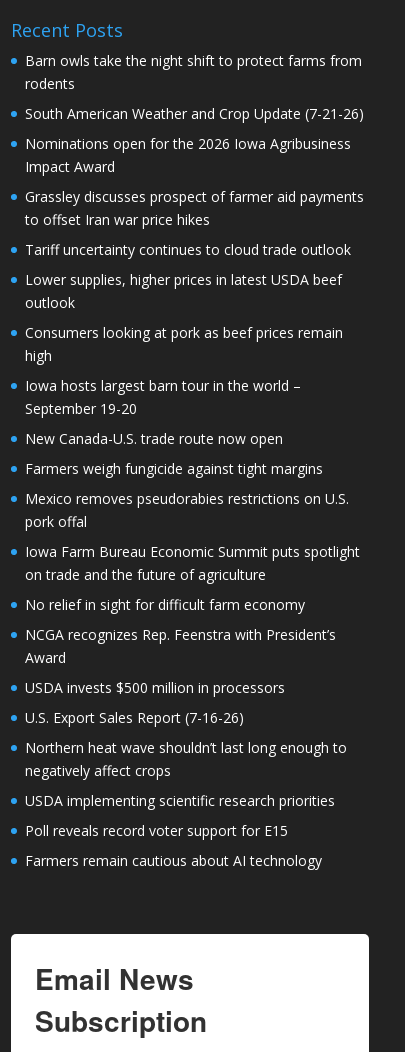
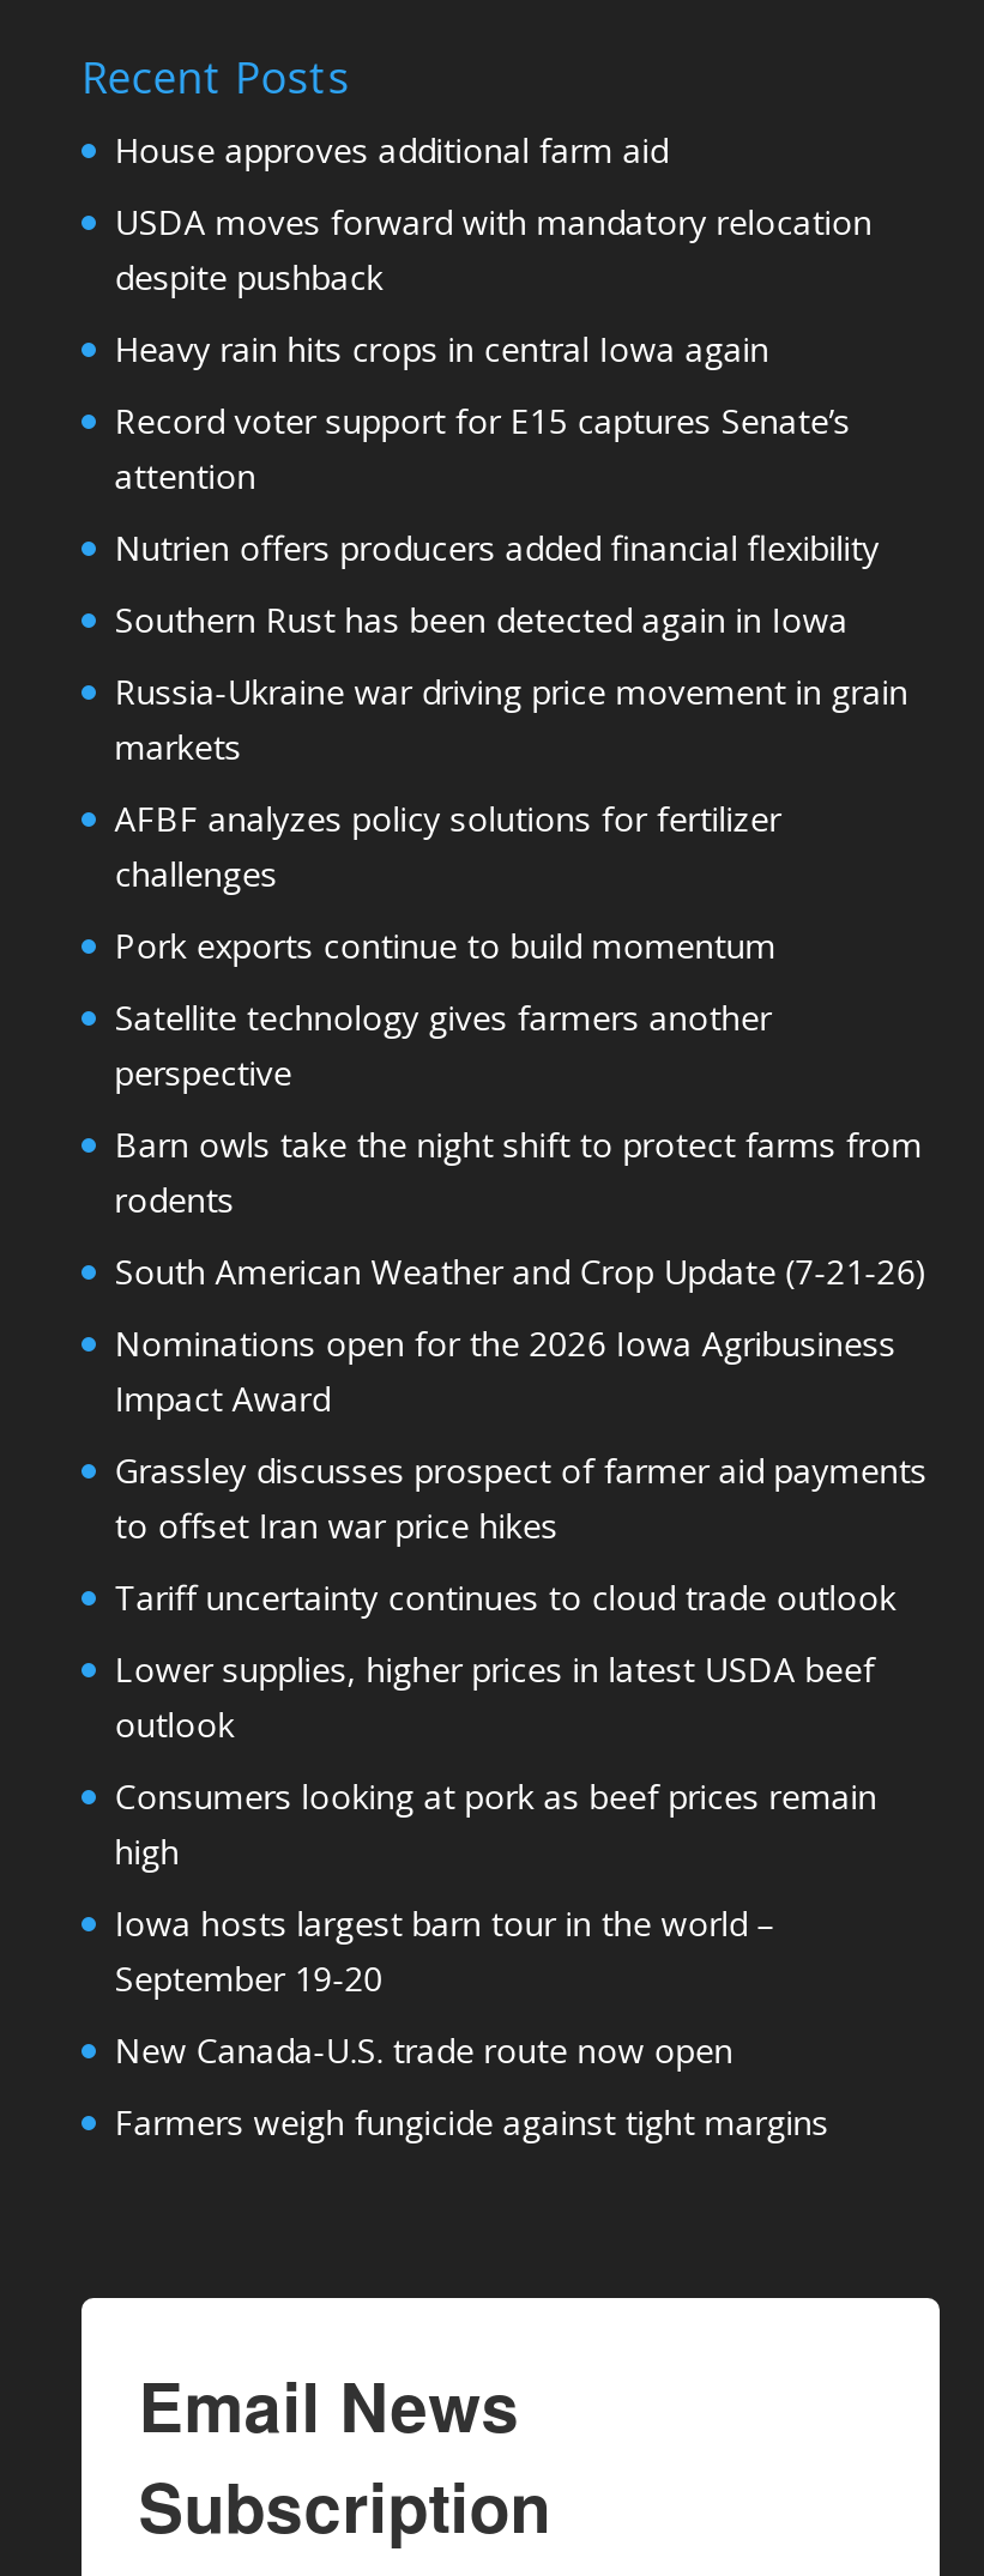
+ House approves additional farm aid
+ USDA moves forward with mandatory relocation
+ despite pushback
+ Heavy rain hits crops in central Iowa again
+ Record voter support for E15 captures Senate’s
+ attention
+ Nutrien offers producers added financial flexibility
+ Southern Rust has been detected again in Iowa
+ Russia-Ukraine war driving price movement in grain
+ markets
+ AFBF analyzes policy solutions for fertilizer
+ challenges
+ Pork exports continue to build momentum
+ Satellite technology gives farmers another
+ perspective

moved down: Barn owls take the night shift to protect farms from | rodents | South American Weather and Crop Update (7-21-26) | ... | New Canada-U.S. trade route now open | Farmers weigh fungicide against tight margins

- Mexico removes pseudorabies restrictions on U.S.
- pork offal
- Iowa Farm Bureau Economic Summit puts spotlight
- on trade and the future of agriculture
- No relief in sight for difficult farm economy
- NCGA recognizes Rep. Feenstra with President’s
- Award
- USDA invests $500 million in processors
- U.S. Export Sales Report (7-16-26)
- Northern heat wave shouldn’t last long enough to
- negatively affect crops
- USDA implementing scientific research priorities
- Poll reveals record voter support for E15
- Farmers remain cautious about AI technology
